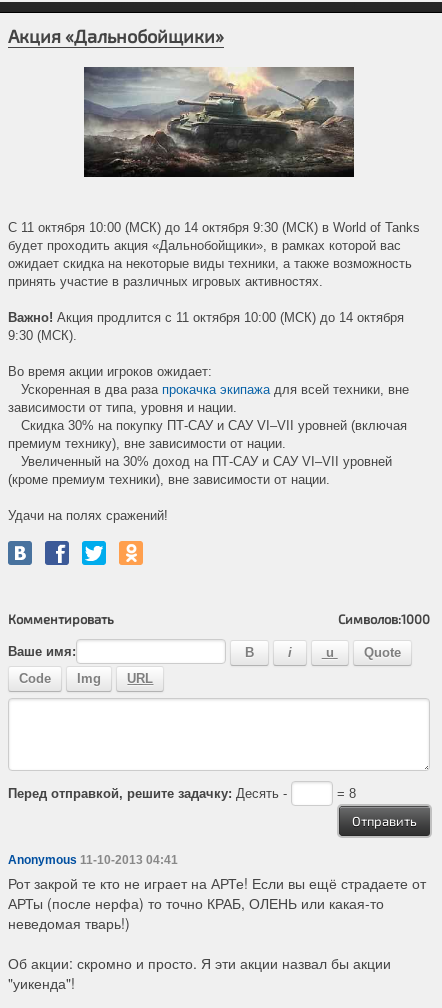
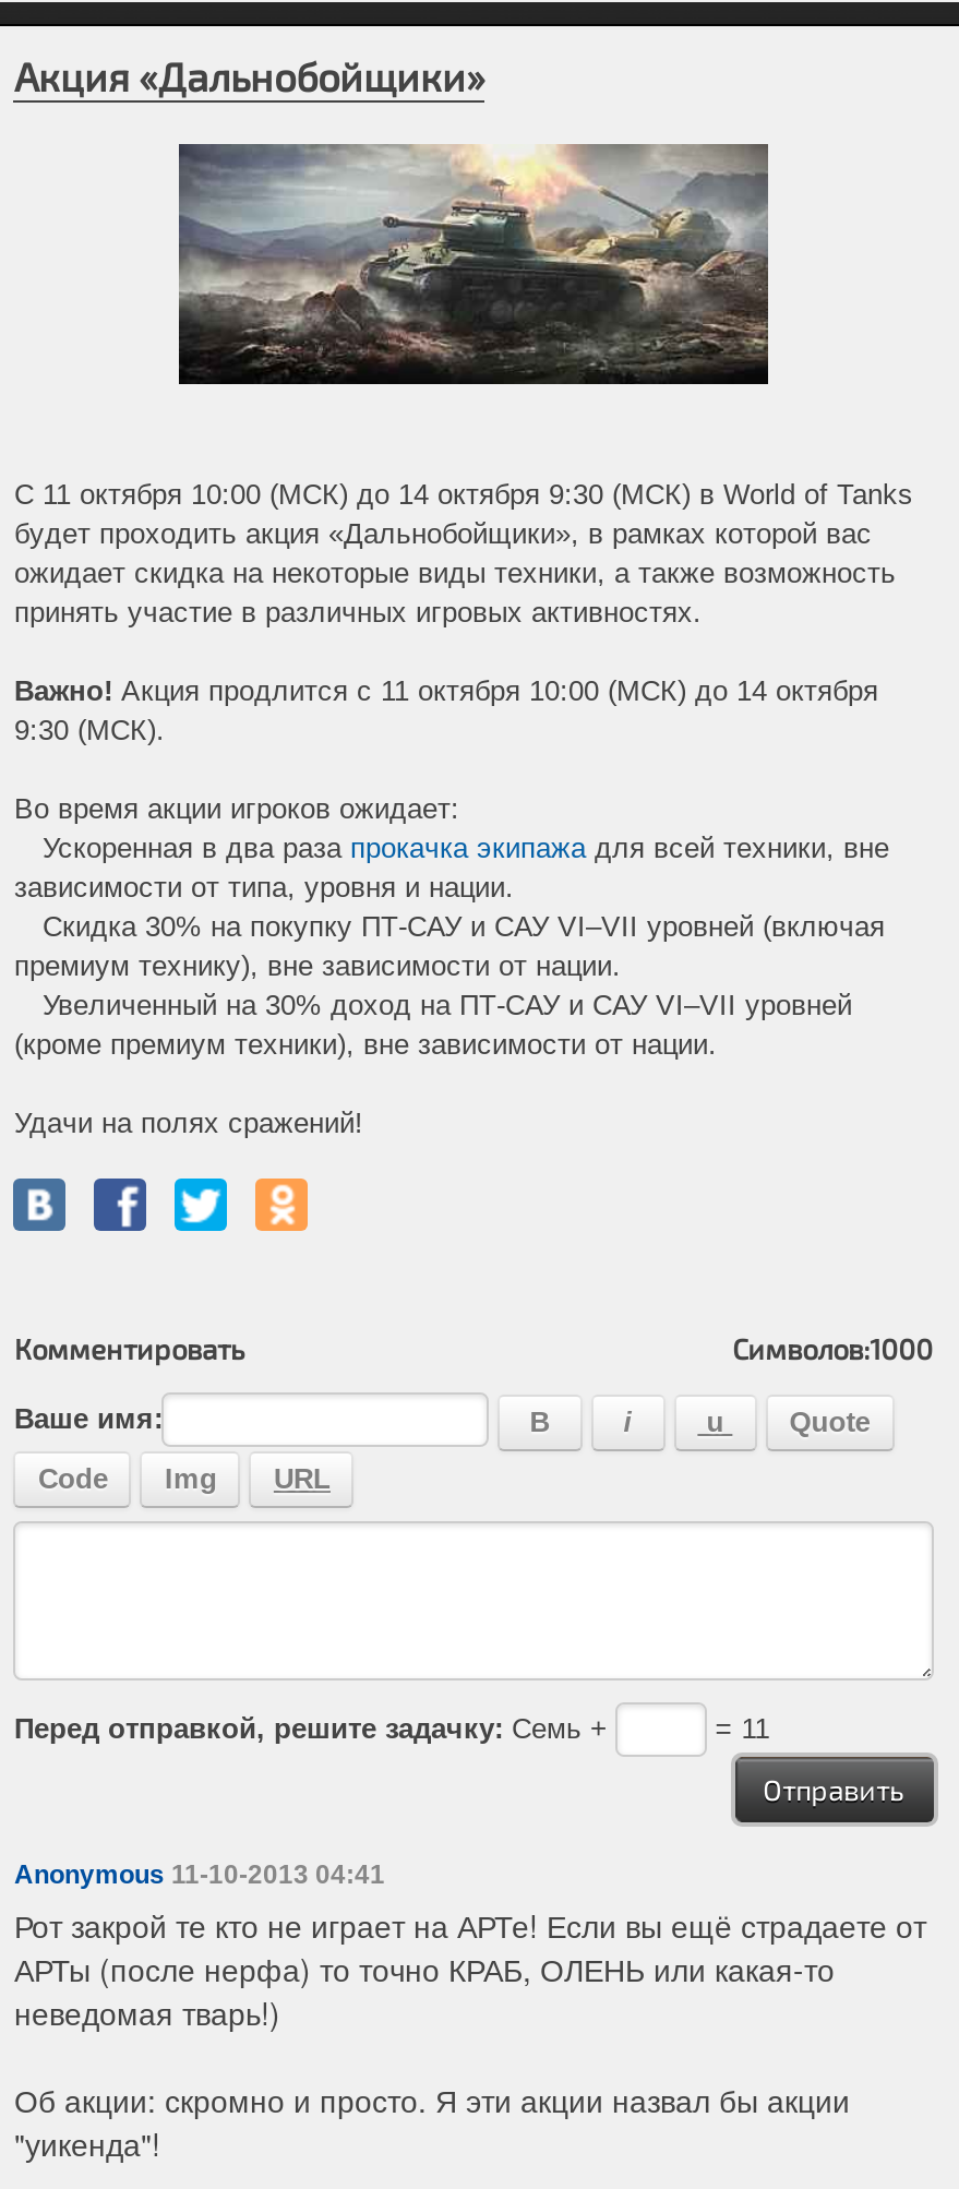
- Перед отправкой, решите задачку: Десять -
+ Перед отправкой, решите задачку: Семь +

- = 8
+ = 11
